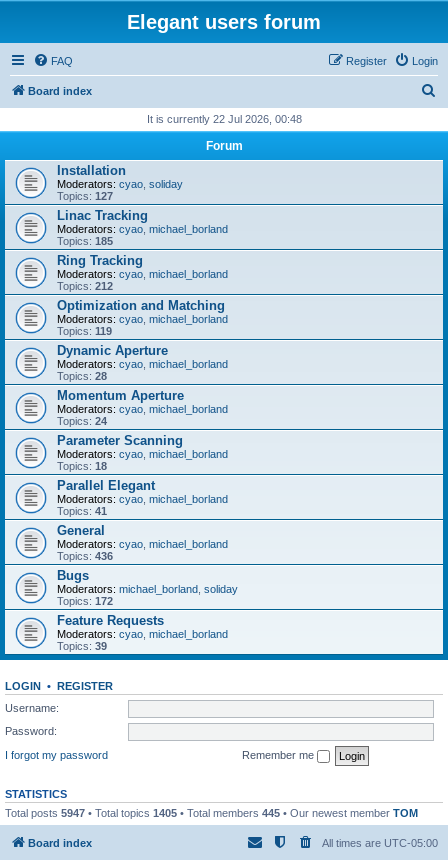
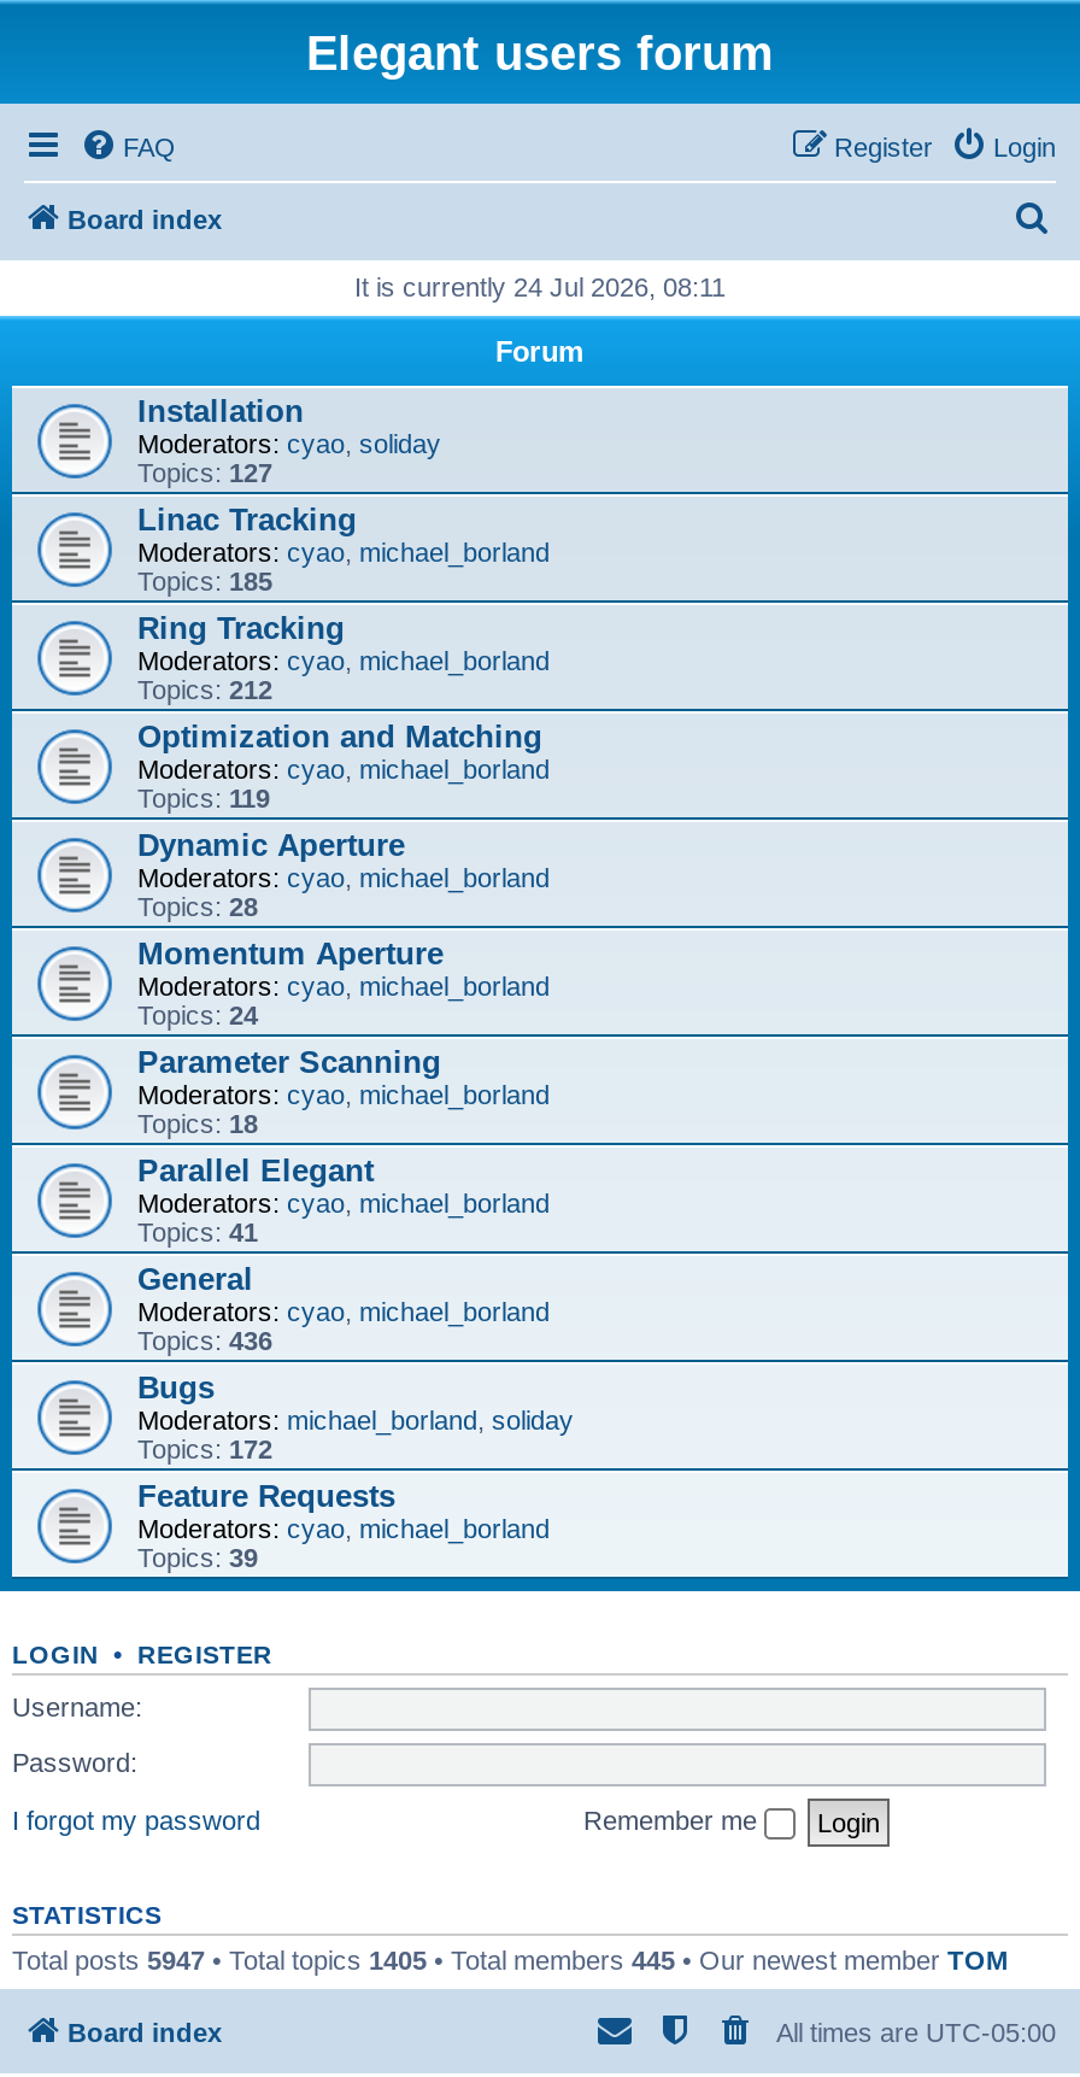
- It is currently 22 Jul 2026, 00:48
+ It is currently 24 Jul 2026, 08:11
